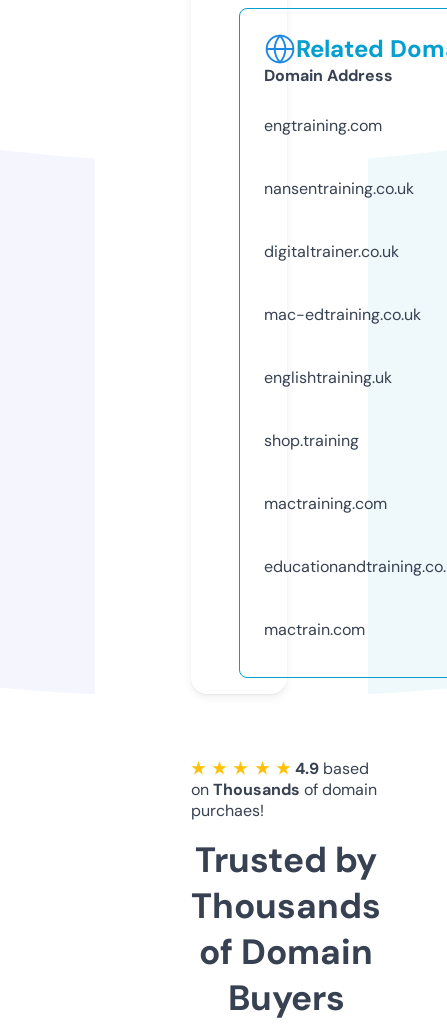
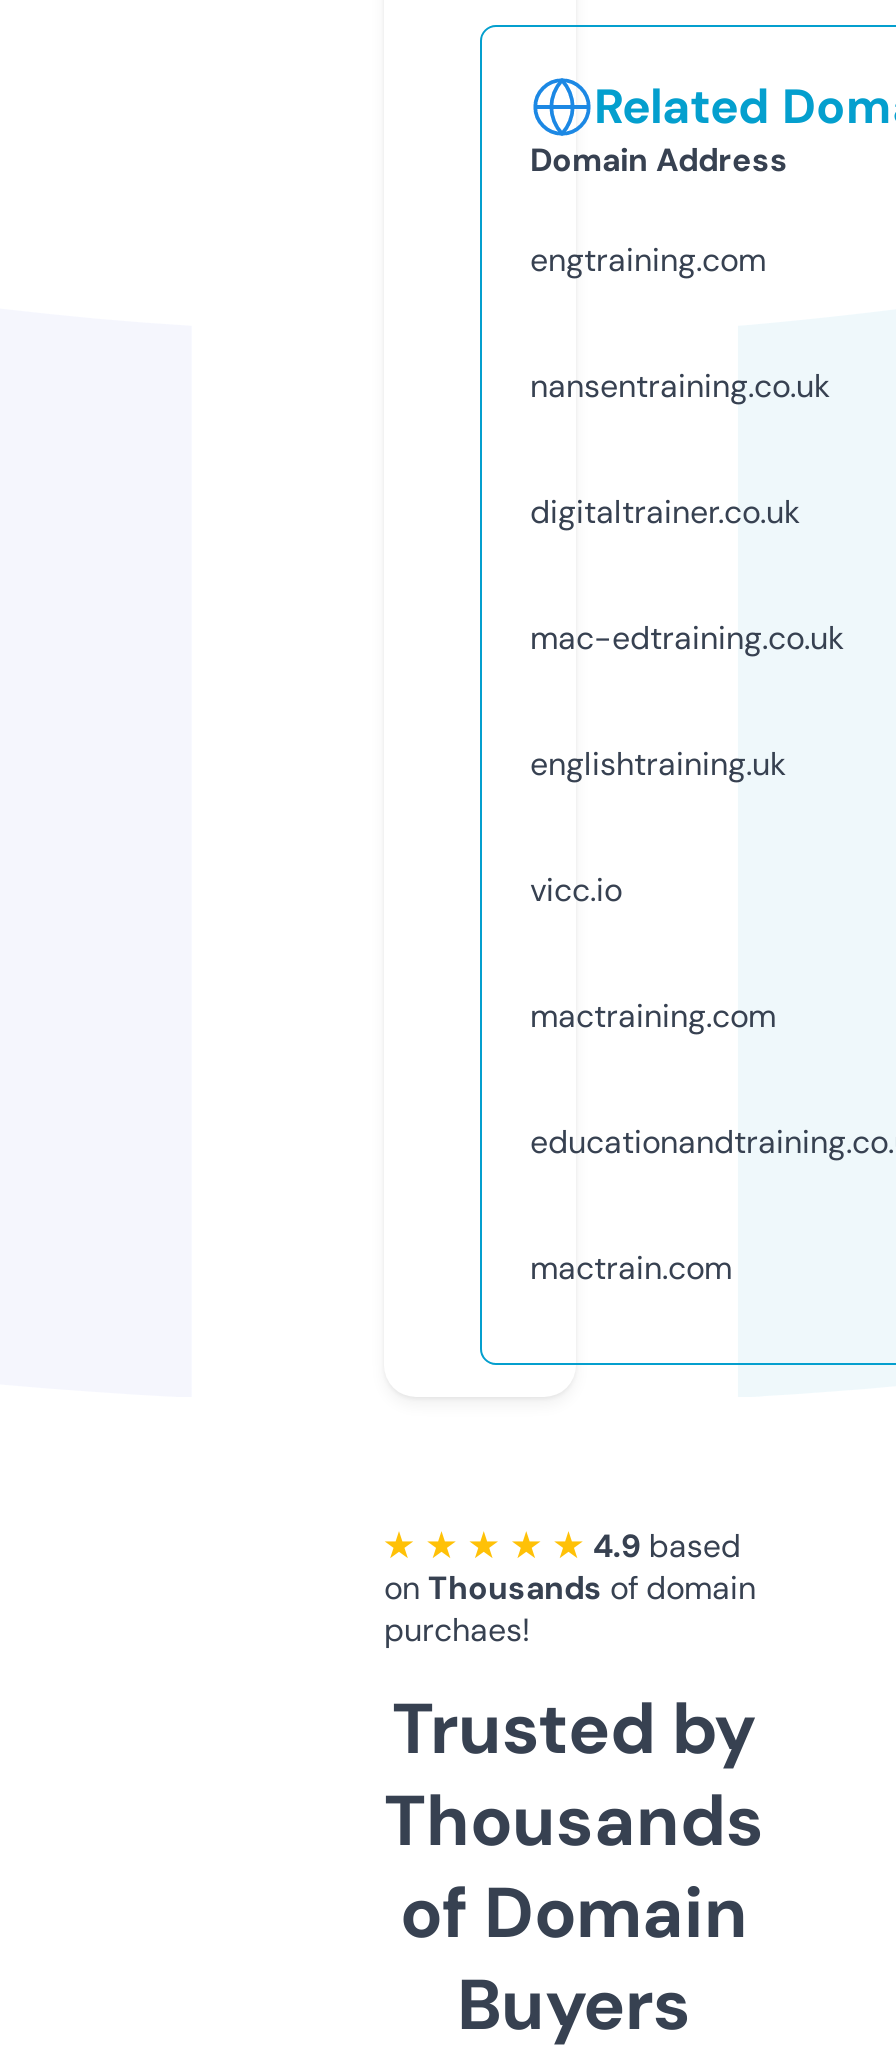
- shop.training
+ vicc.io
